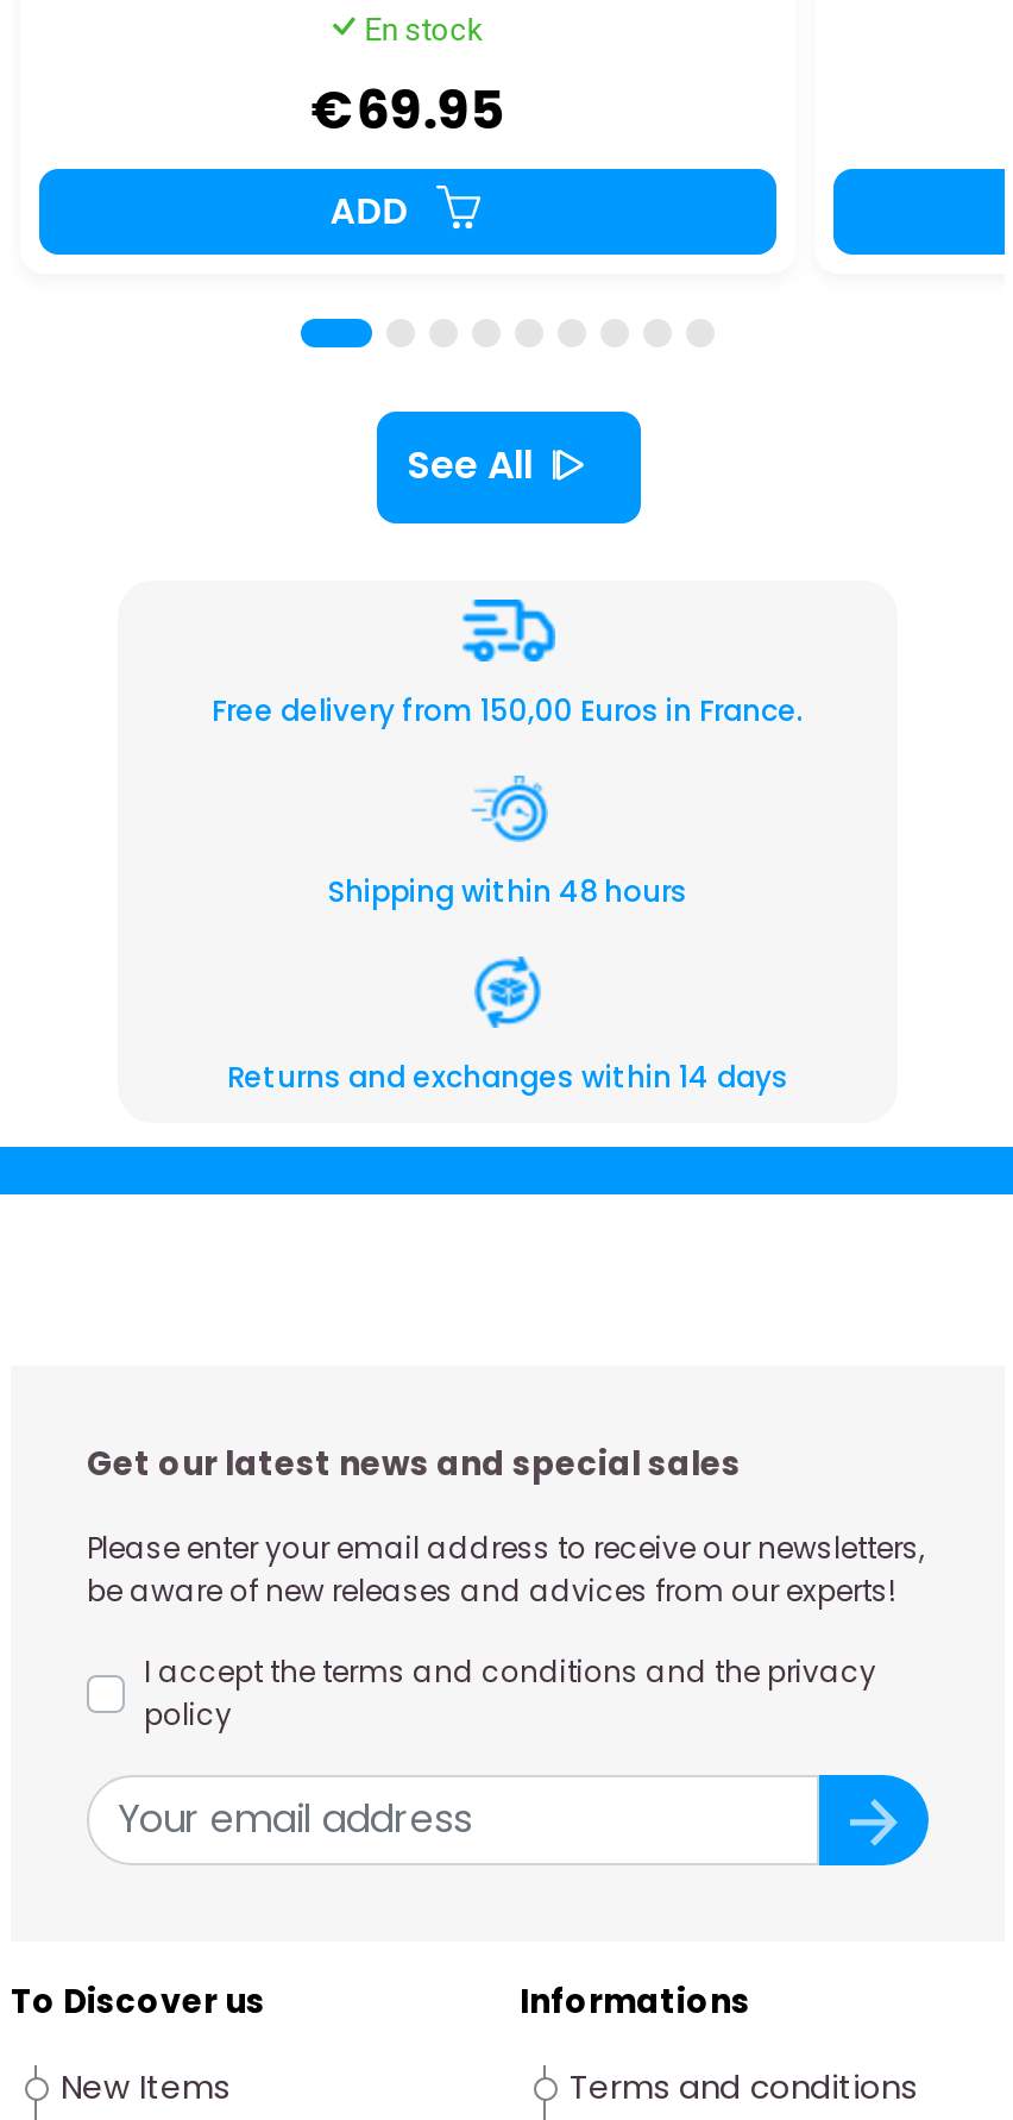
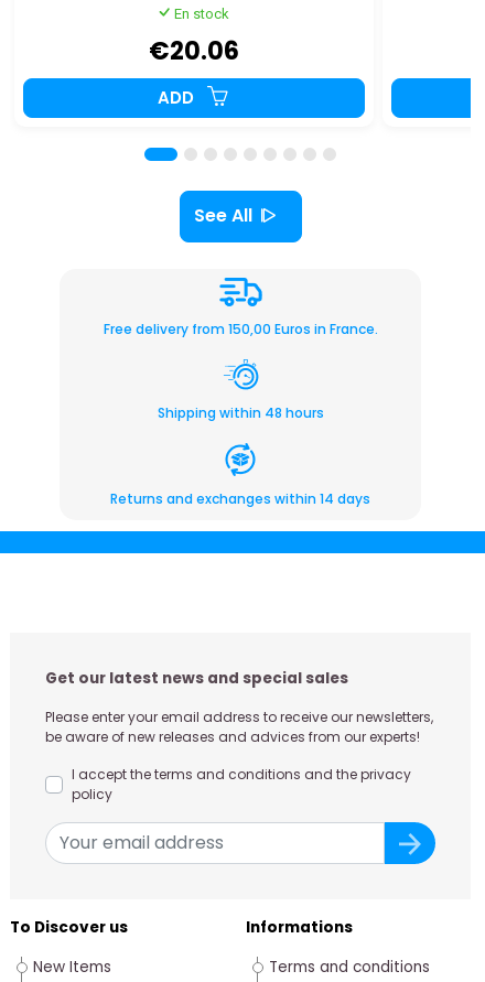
- €69.95
+ €20.06
